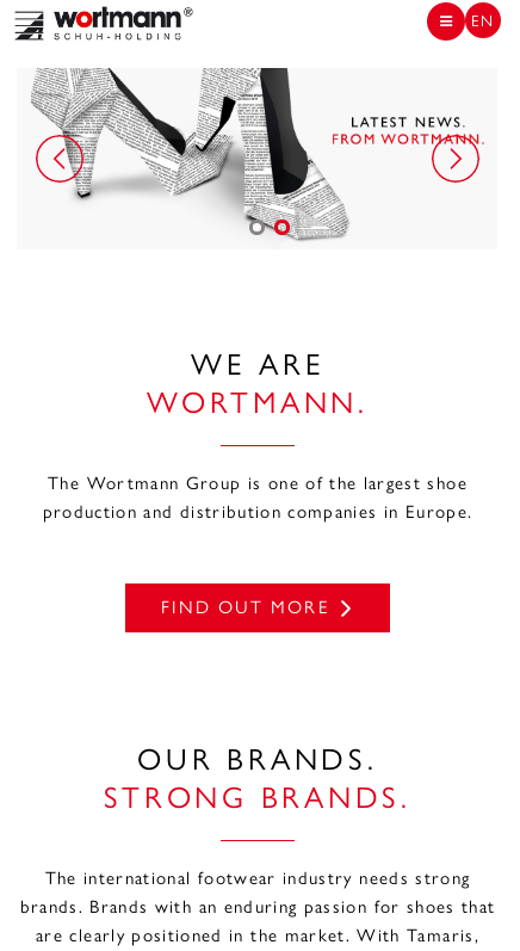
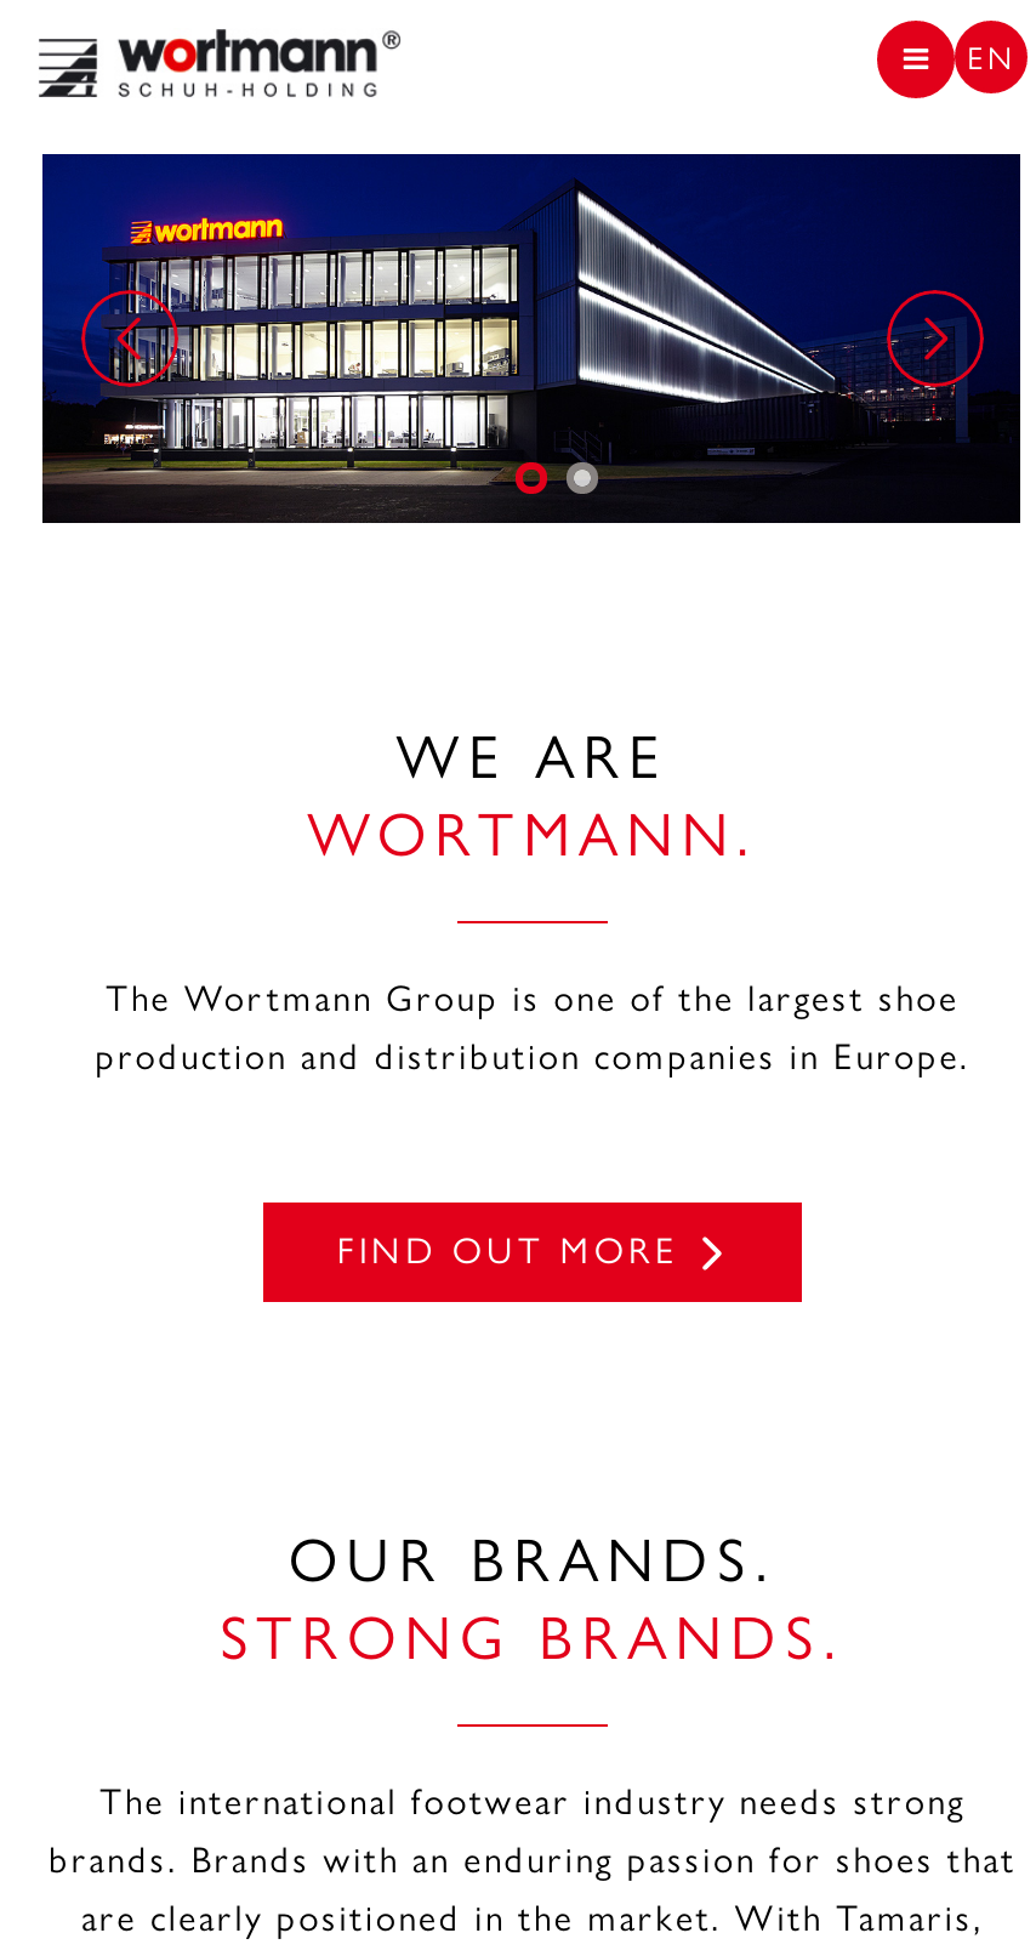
- [image]
+ [image]
